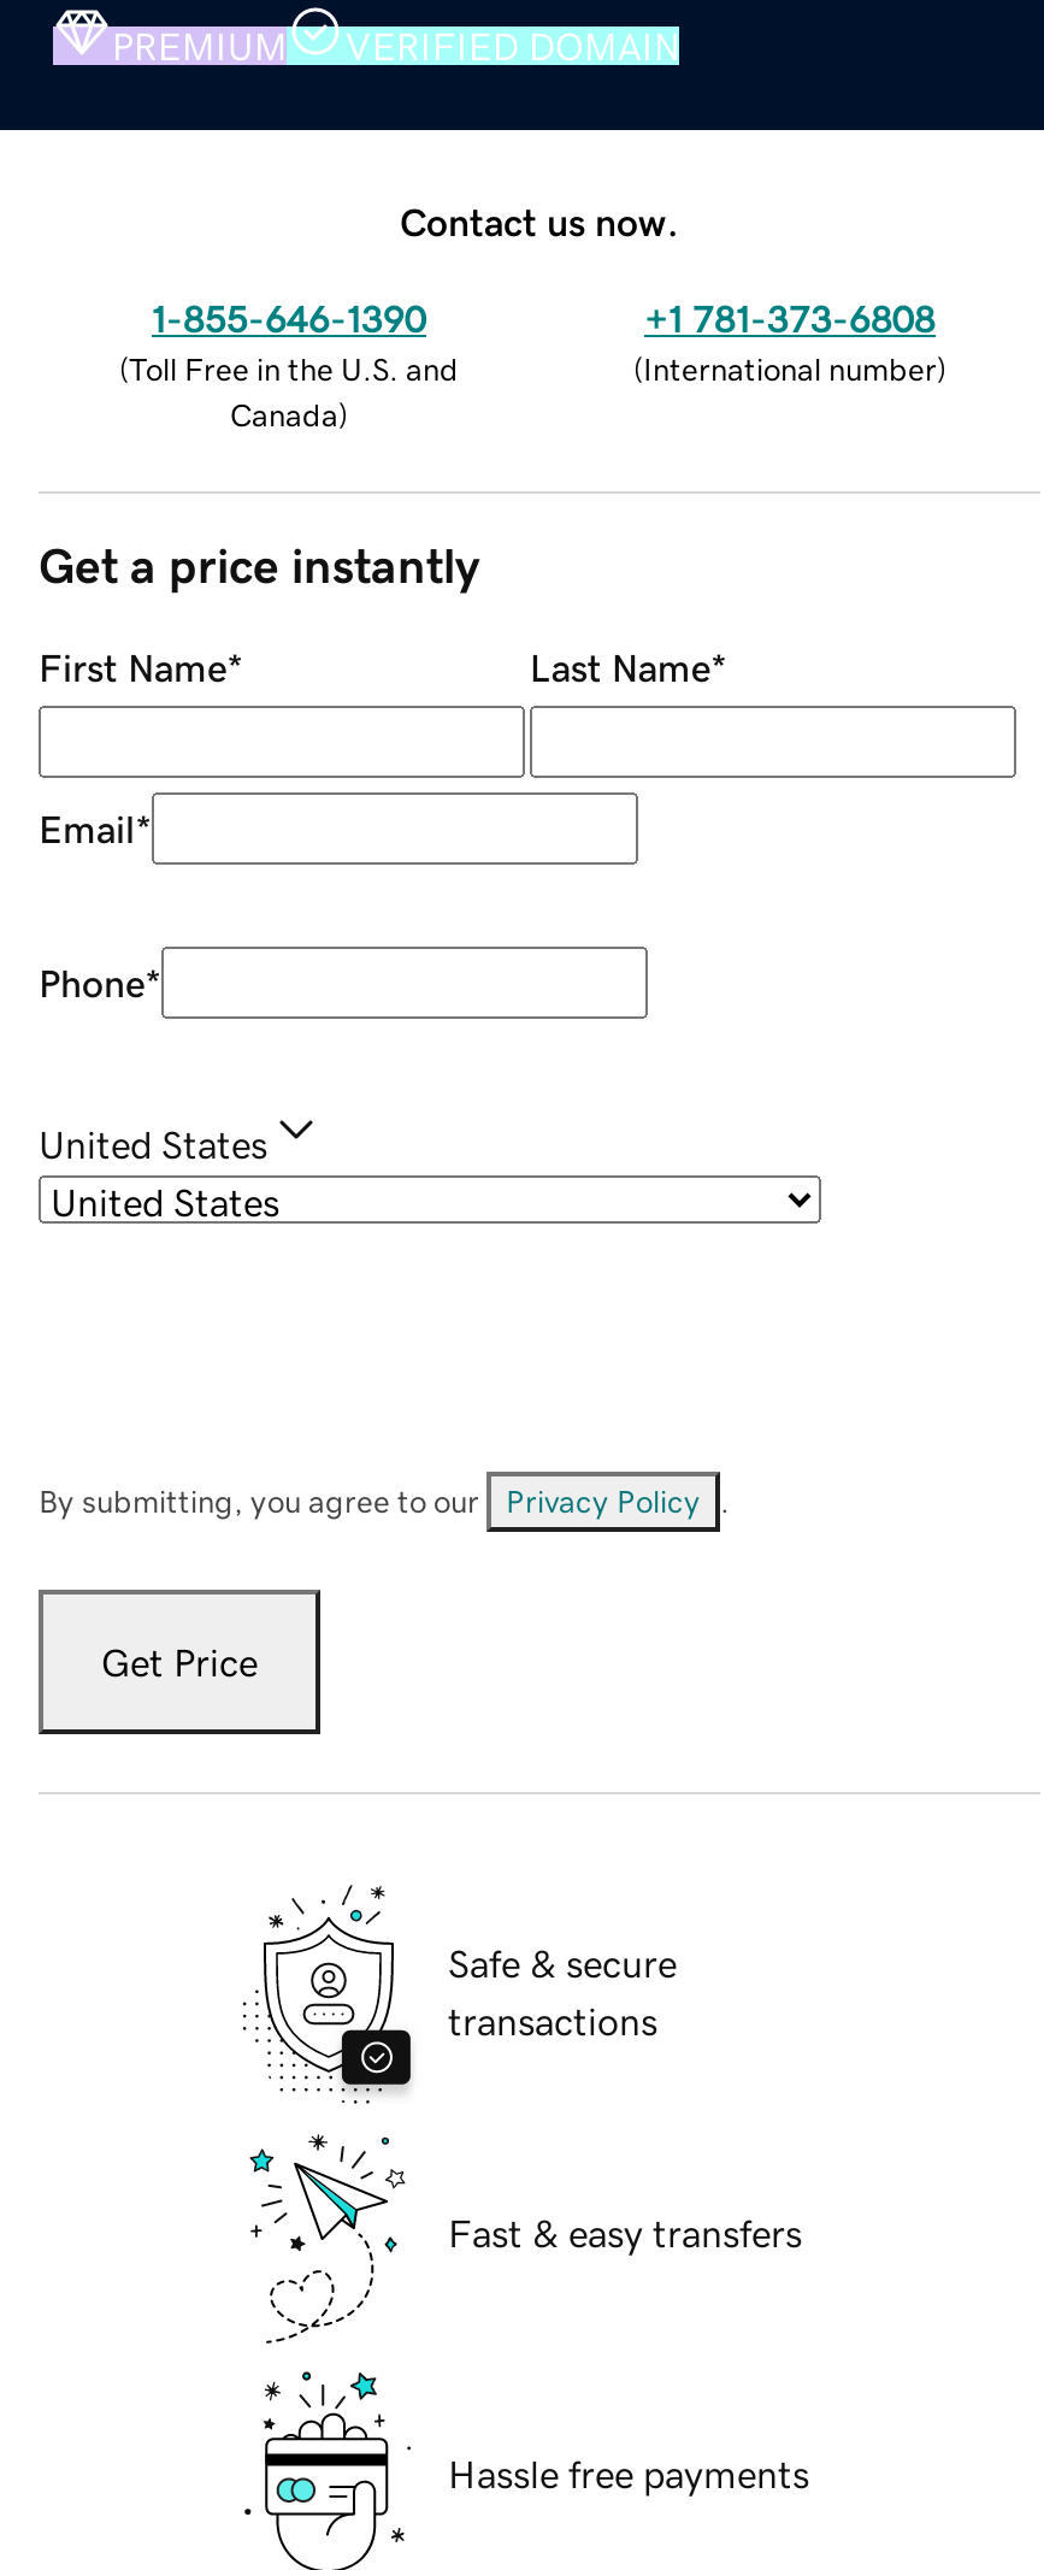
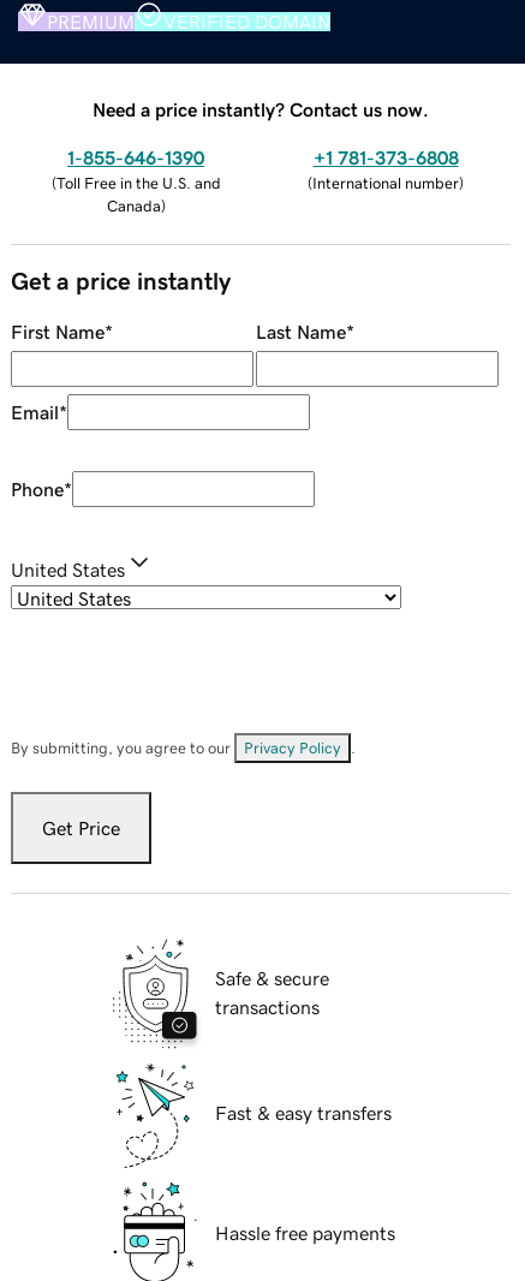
- Contact us now.
+ Need a price instantly? Contact us now.
